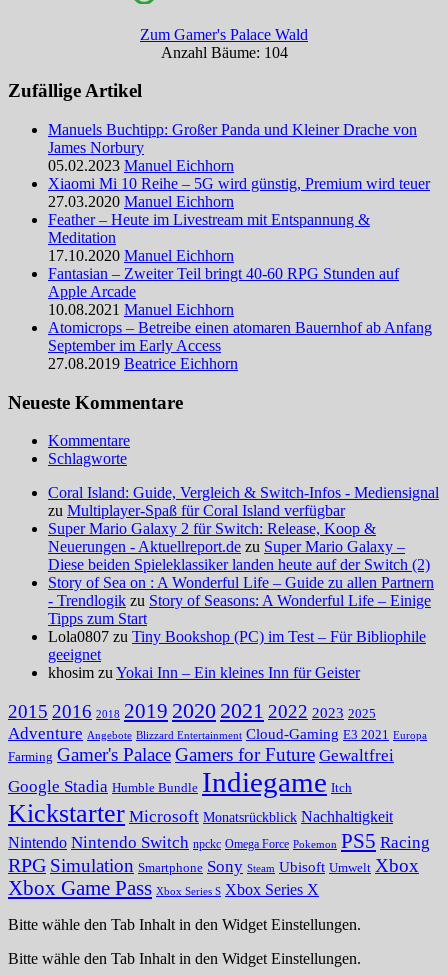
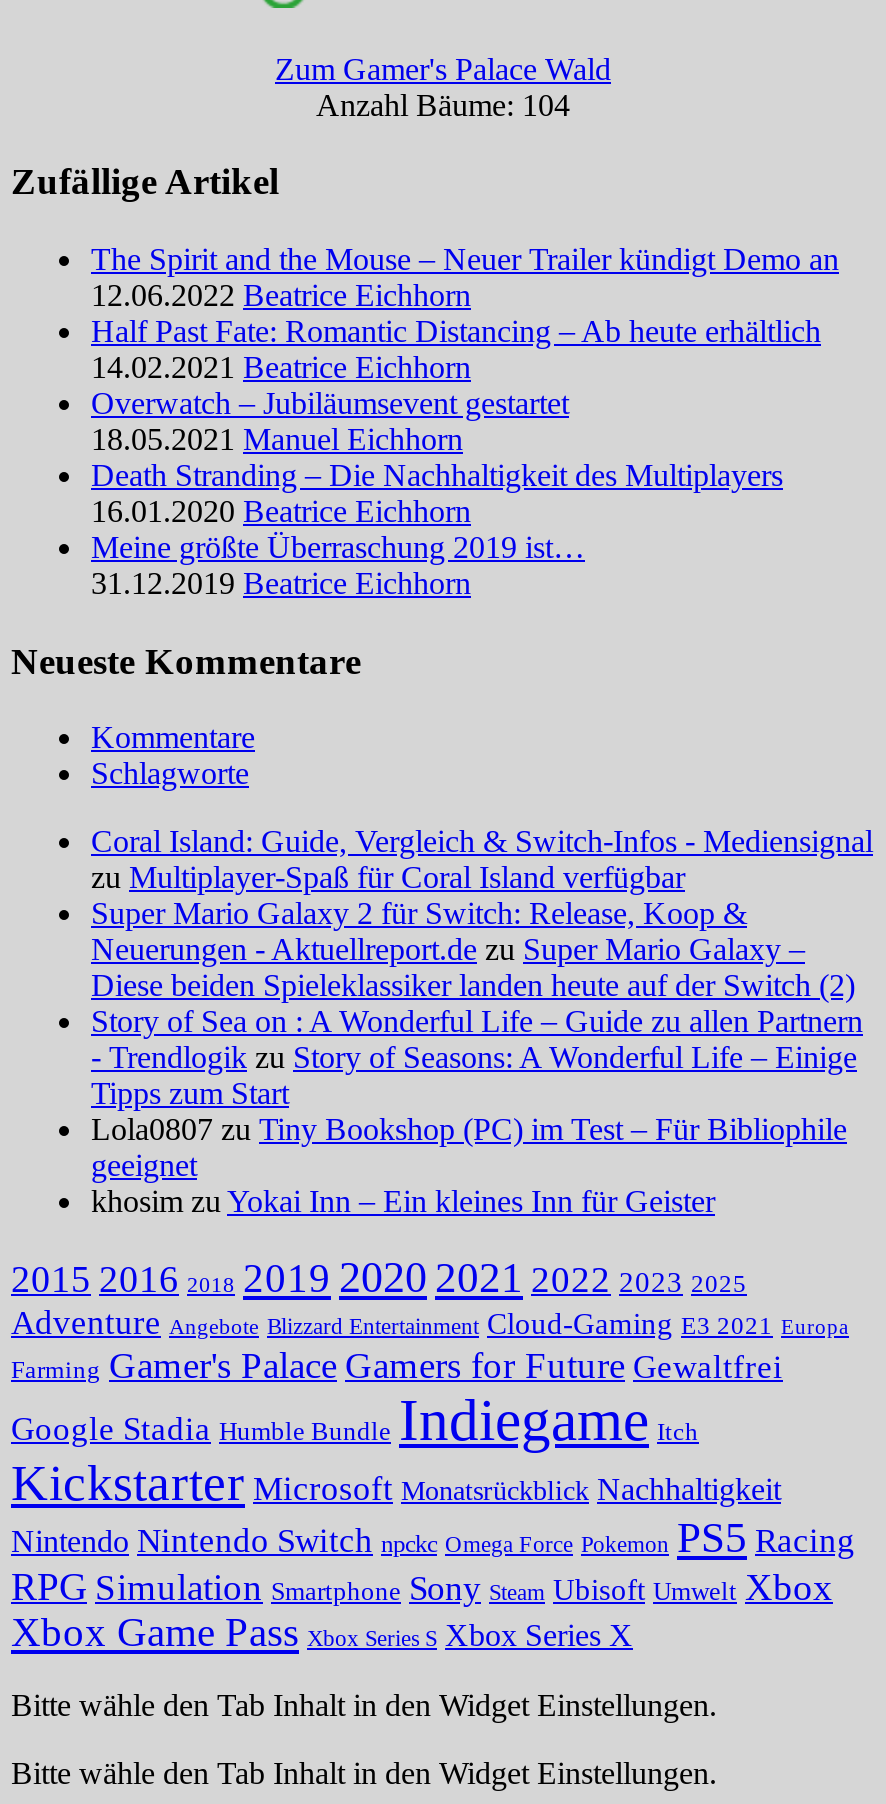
- Manuels Buchtipp: Großer Panda und Kleiner Drache von
- James Norbury
- 05.02.2023 Manuel Eichhorn
- Xiaomi Mi 10 Reihe – 5G wird günstig, Premium wird teuer
- 27.03.2020 Manuel Eichhorn
- Feather – Heute im Livestream mit Entspannung &
- Meditation
- 17.10.2020 Manuel Eichhorn
- Fantasian – Zweiter Teil bringt 40-60 RPG Stunden auf
- Apple Arcade
- 10.08.2021 Manuel Eichhorn
- Atomicrops – Betreibe einen atomaren Bauernhof ab Anfang
- September im Early Access
- 27.08.2019 Beatrice Eichhorn
+ The Spirit and the Mouse – Neuer Trailer kündigt Demo an
+ 12.06.2022 Beatrice Eichhorn
+ Half Past Fate: Romantic Distancing – Ab heute erhältlich
+ 14.02.2021 Beatrice Eichhorn
+ Overwatch – Jubiläumsevent gestartet
+ 18.05.2021 Manuel Eichhorn
+ Death Stranding – Die Nachhaltigkeit des Multiplayers
+ 16.01.2020 Beatrice Eichhorn
+ Meine größte Überraschung 2019 ist…
+ 31.12.2019 Beatrice Eichhorn
